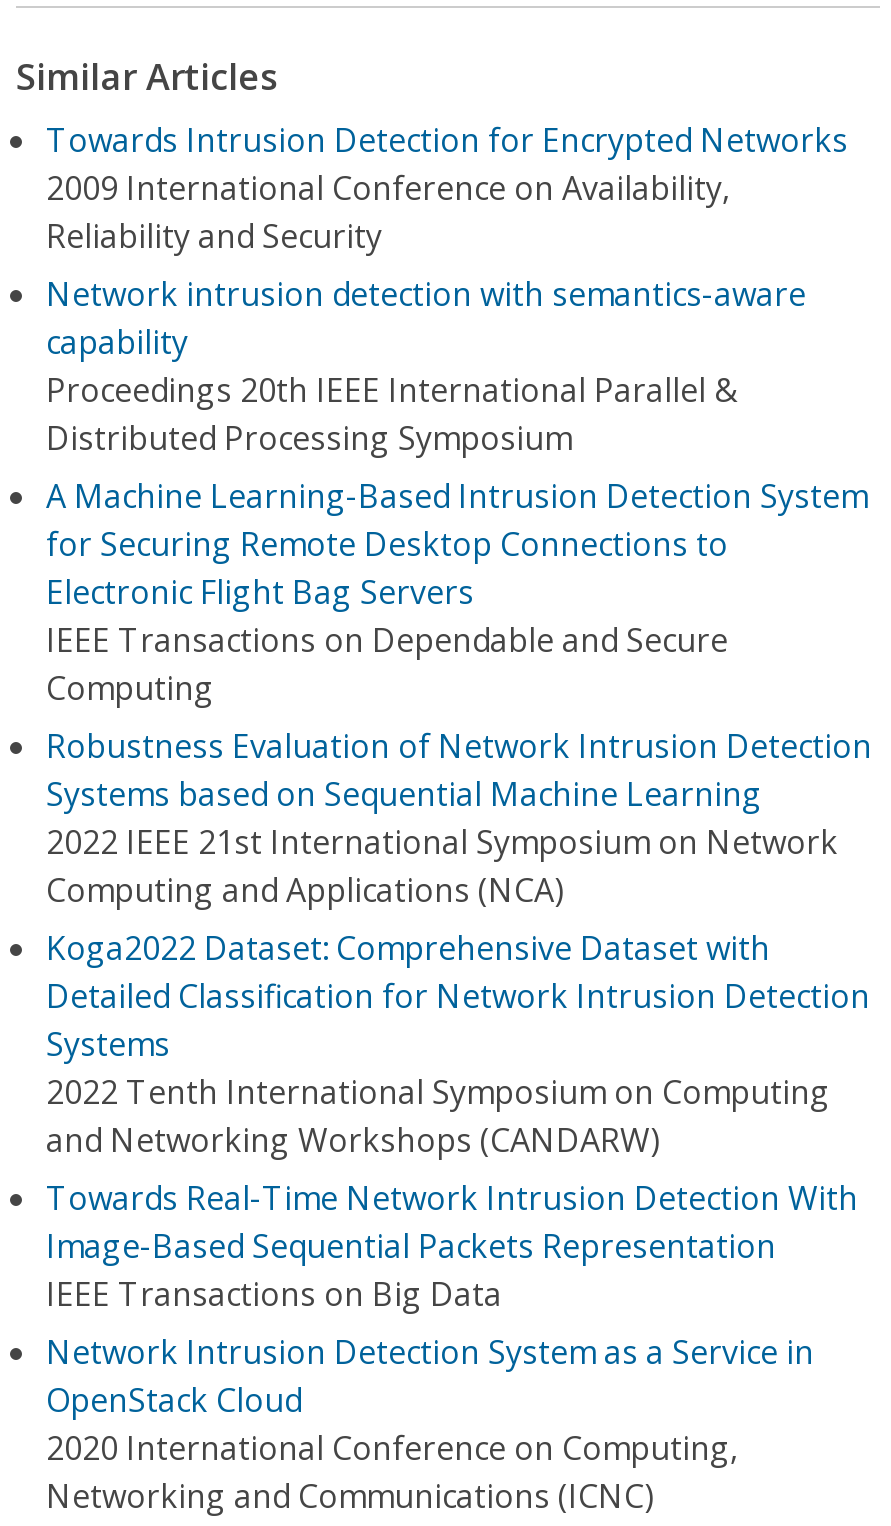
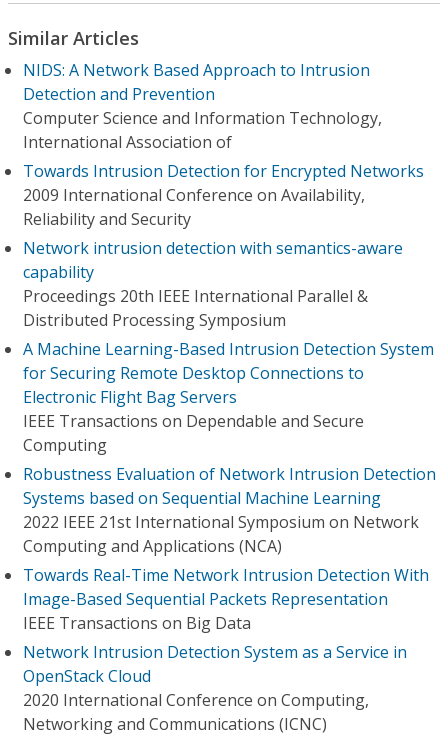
+ NIDS: A Network Based Approach to Intrusion
+ Detection and Prevention
+ Computer Science and Information Technology,
+ International Association of

moved down: Towards Intrusion Detection for Encrypted Networks | 2009 International Conference on Availability, | Reliability and Security | ... | 2022 IEEE 21st International Symposium on Network | Computing and Applications (NCA)

- Koga2022 Dataset: Comprehensive Dataset with
- Detailed Classification for Network Intrusion Detection
- Systems
- 2022 Tenth International Symposium on Computing
- and Networking Workshops (CANDARW)
